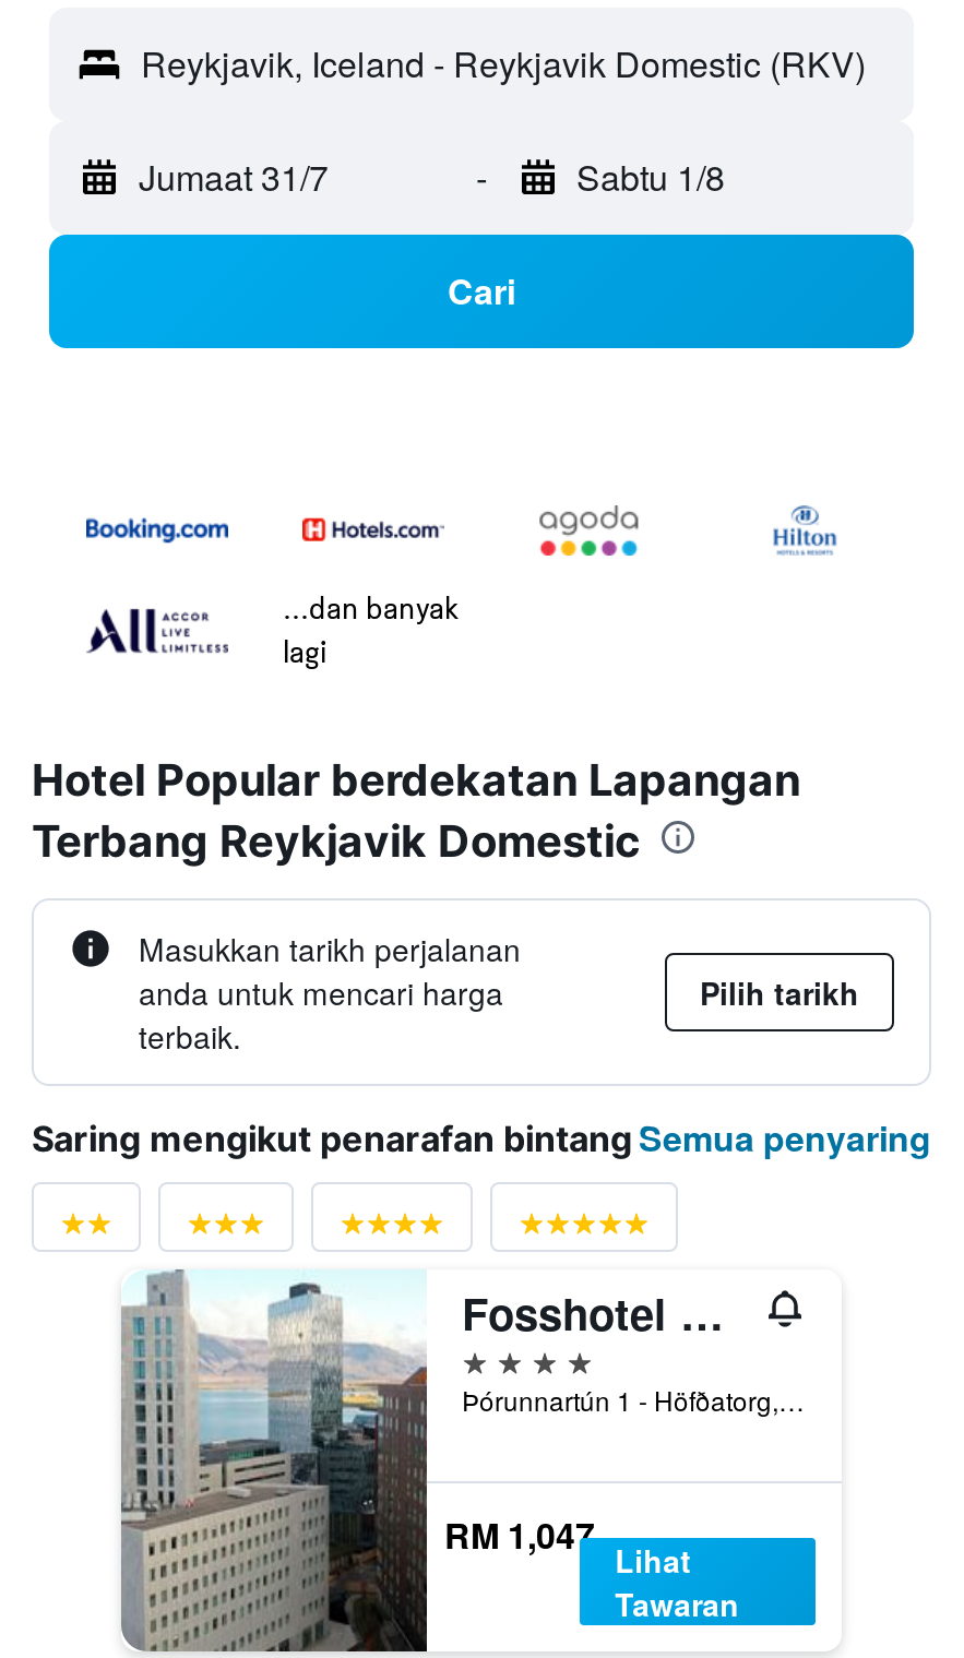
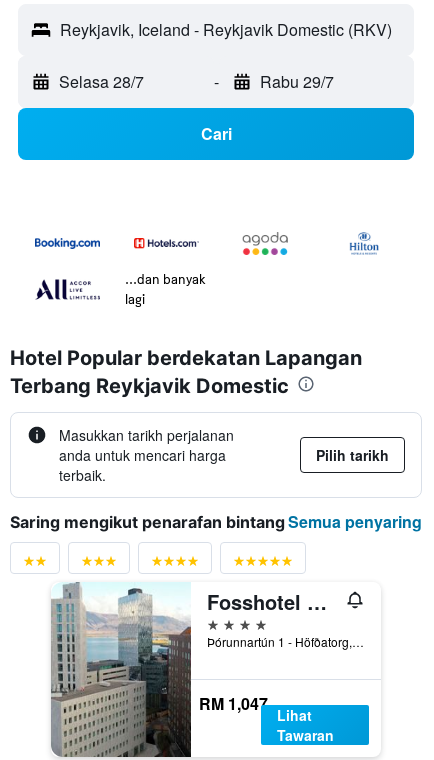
- Jumaat 31/7
+ Selasa 28/7

- Sabtu 1/8
+ Rabu 29/7
